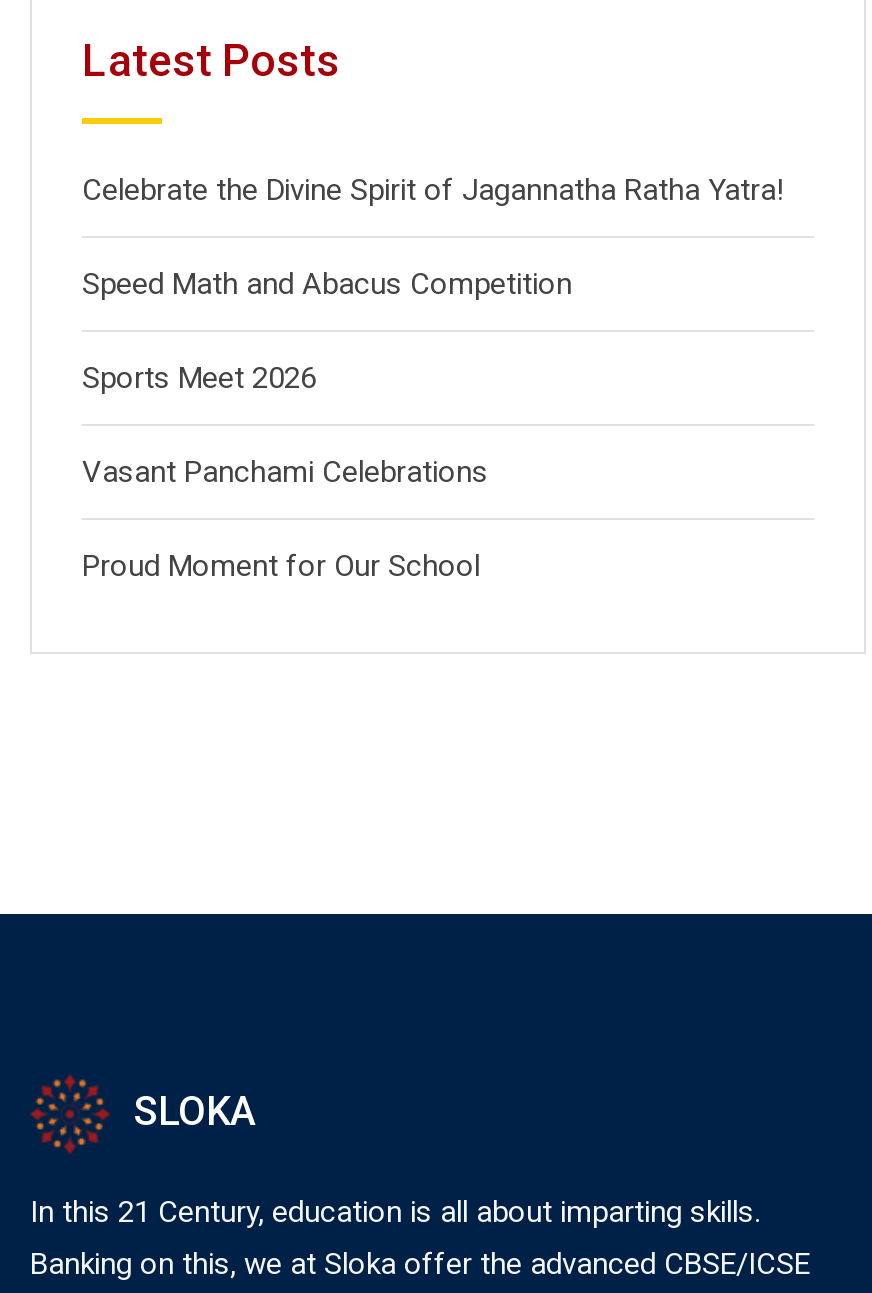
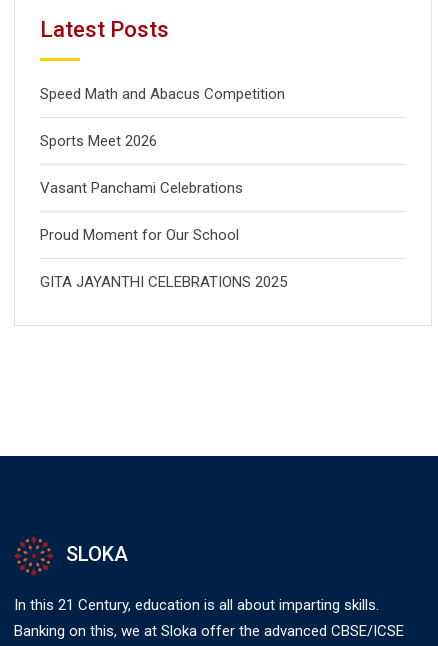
- Celebrate the Divine Spirit of Jagannatha Ratha Yatra!

moved up: Speed Math and Abacus Competition | Sports Meet 2026 | Vasant Panchami Celebrations | Proud Moment for Our School

+ GITA JAYANTHI CELEBRATIONS 2025
